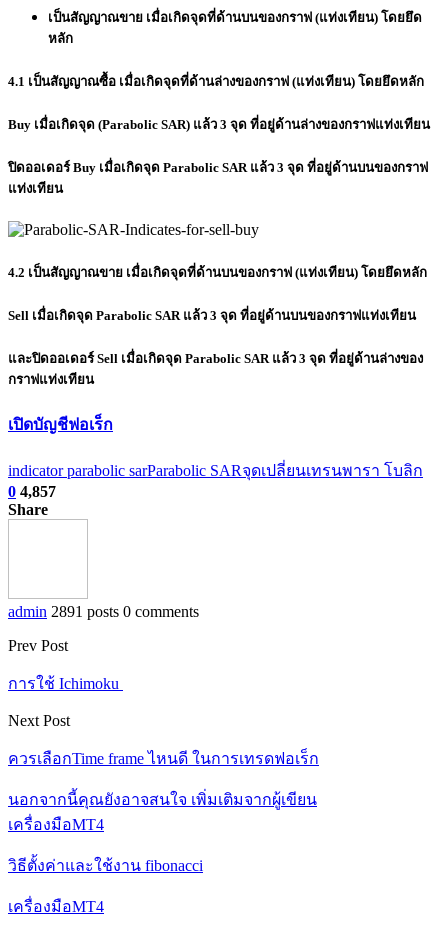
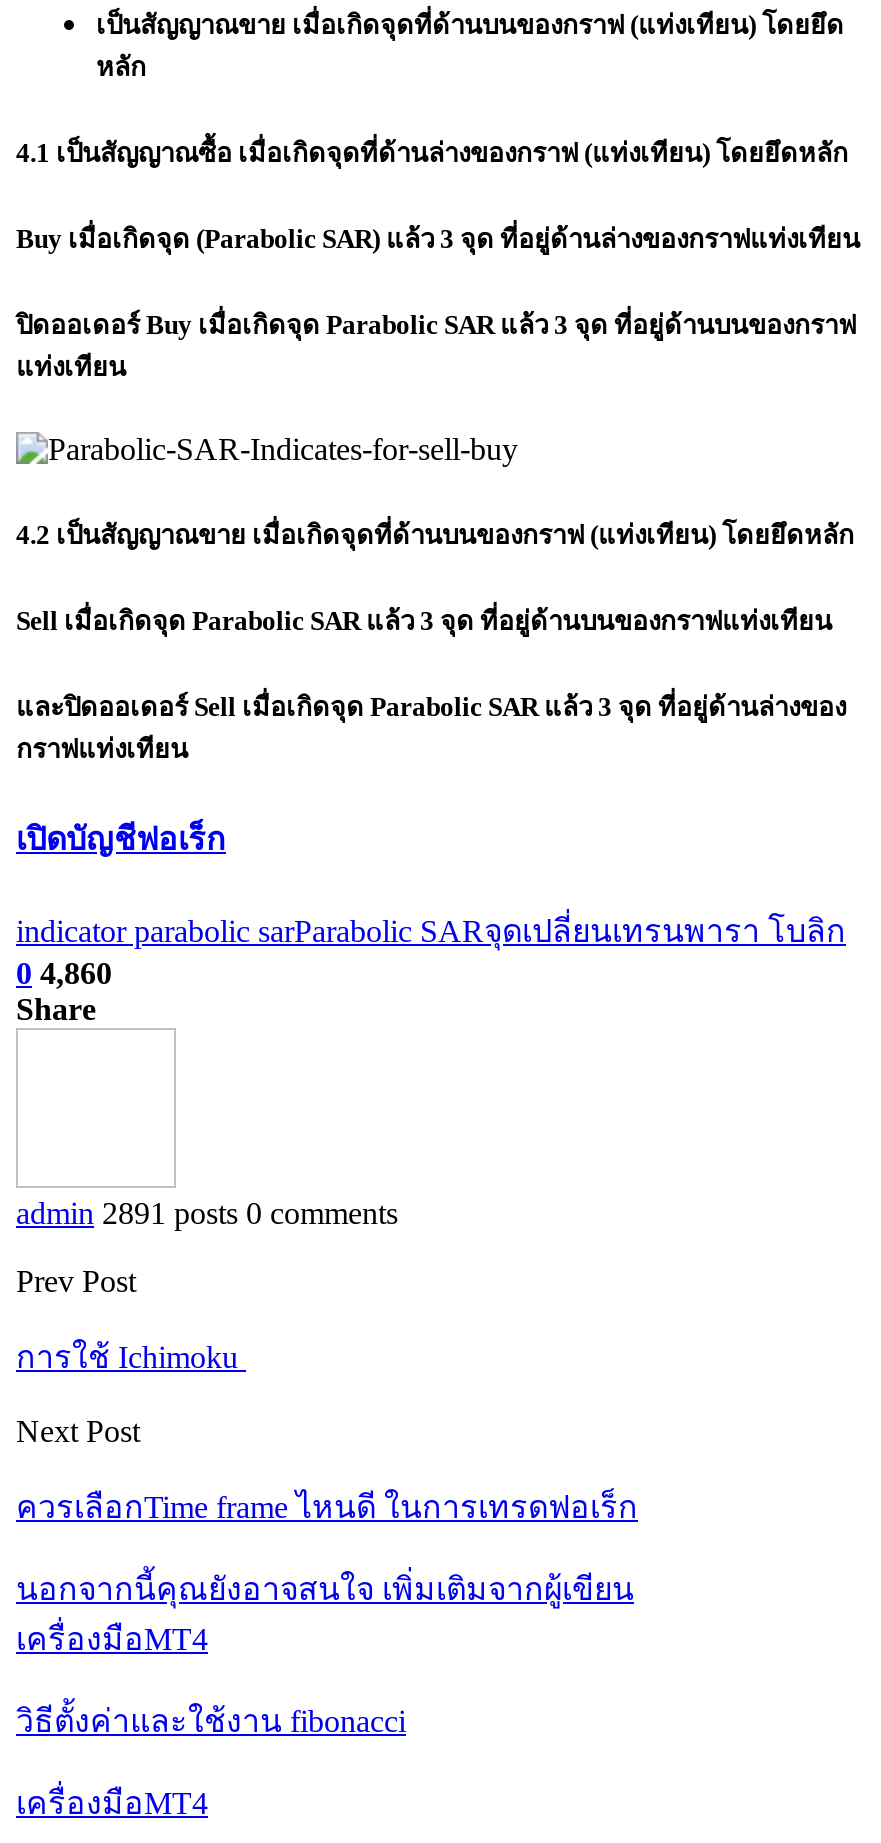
- 0 4,857
+ 0 4,860
